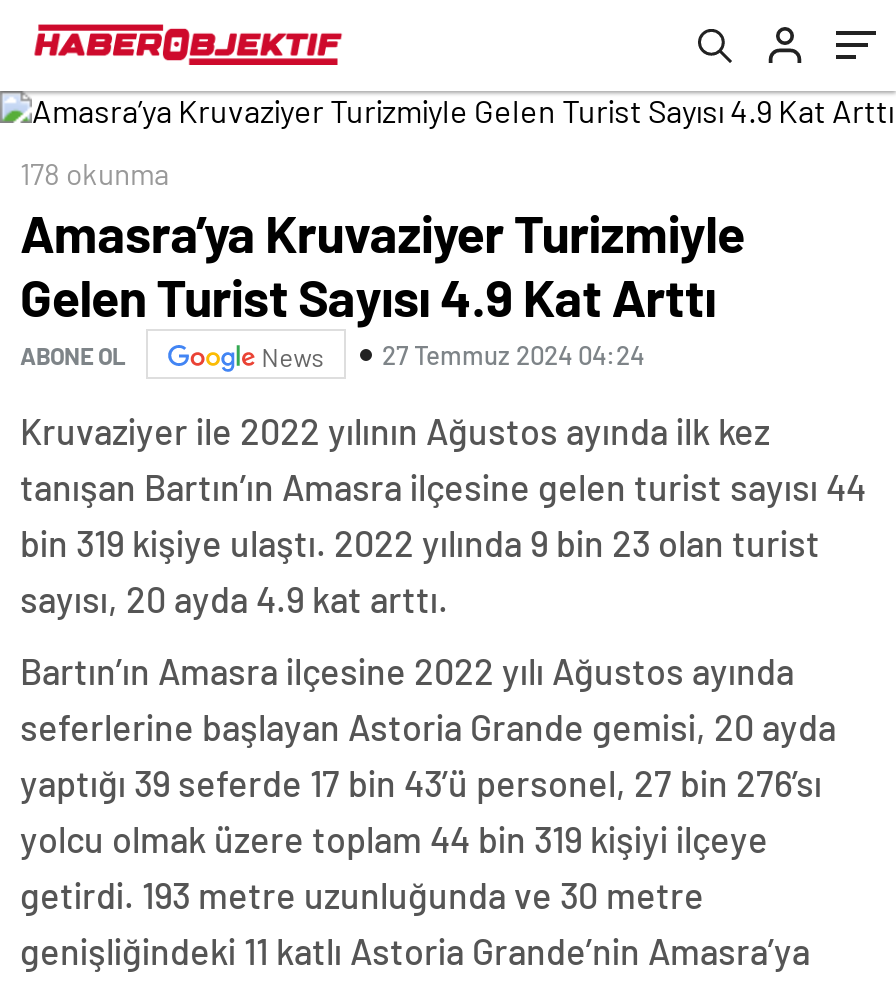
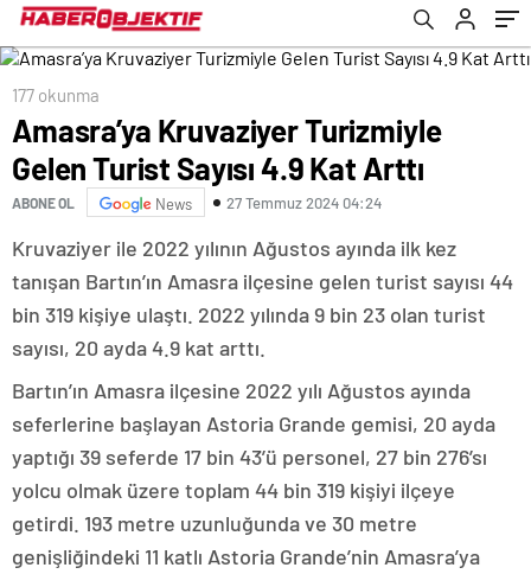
- 178 okunma
+ 177 okunma
